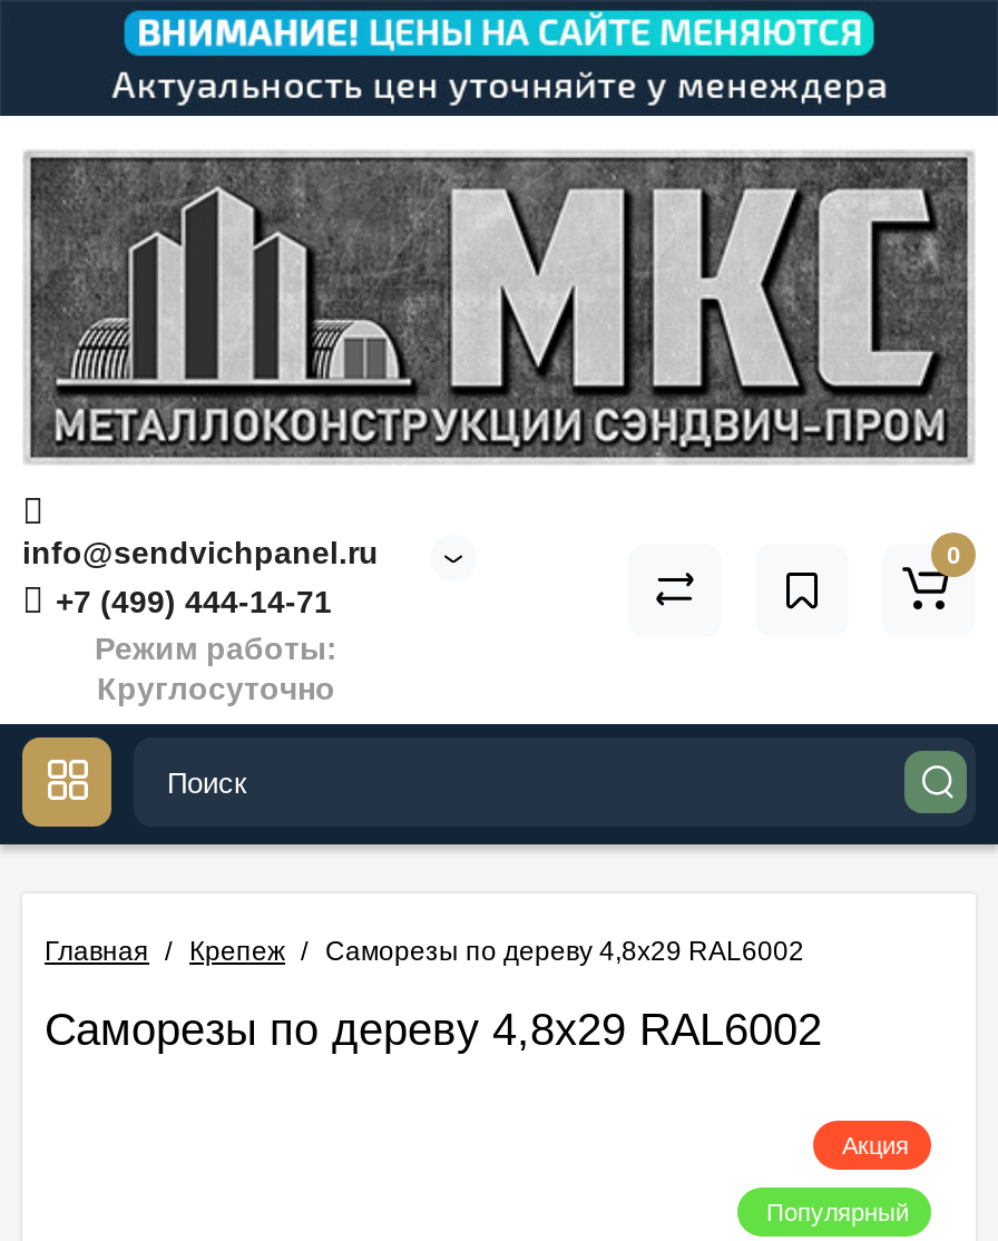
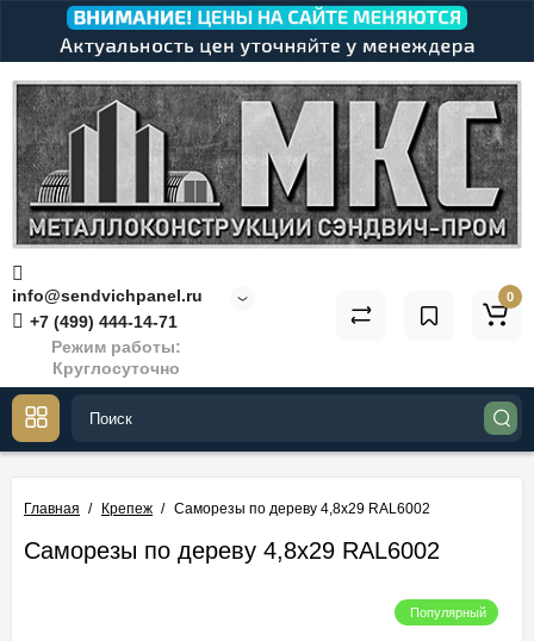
- Акция
